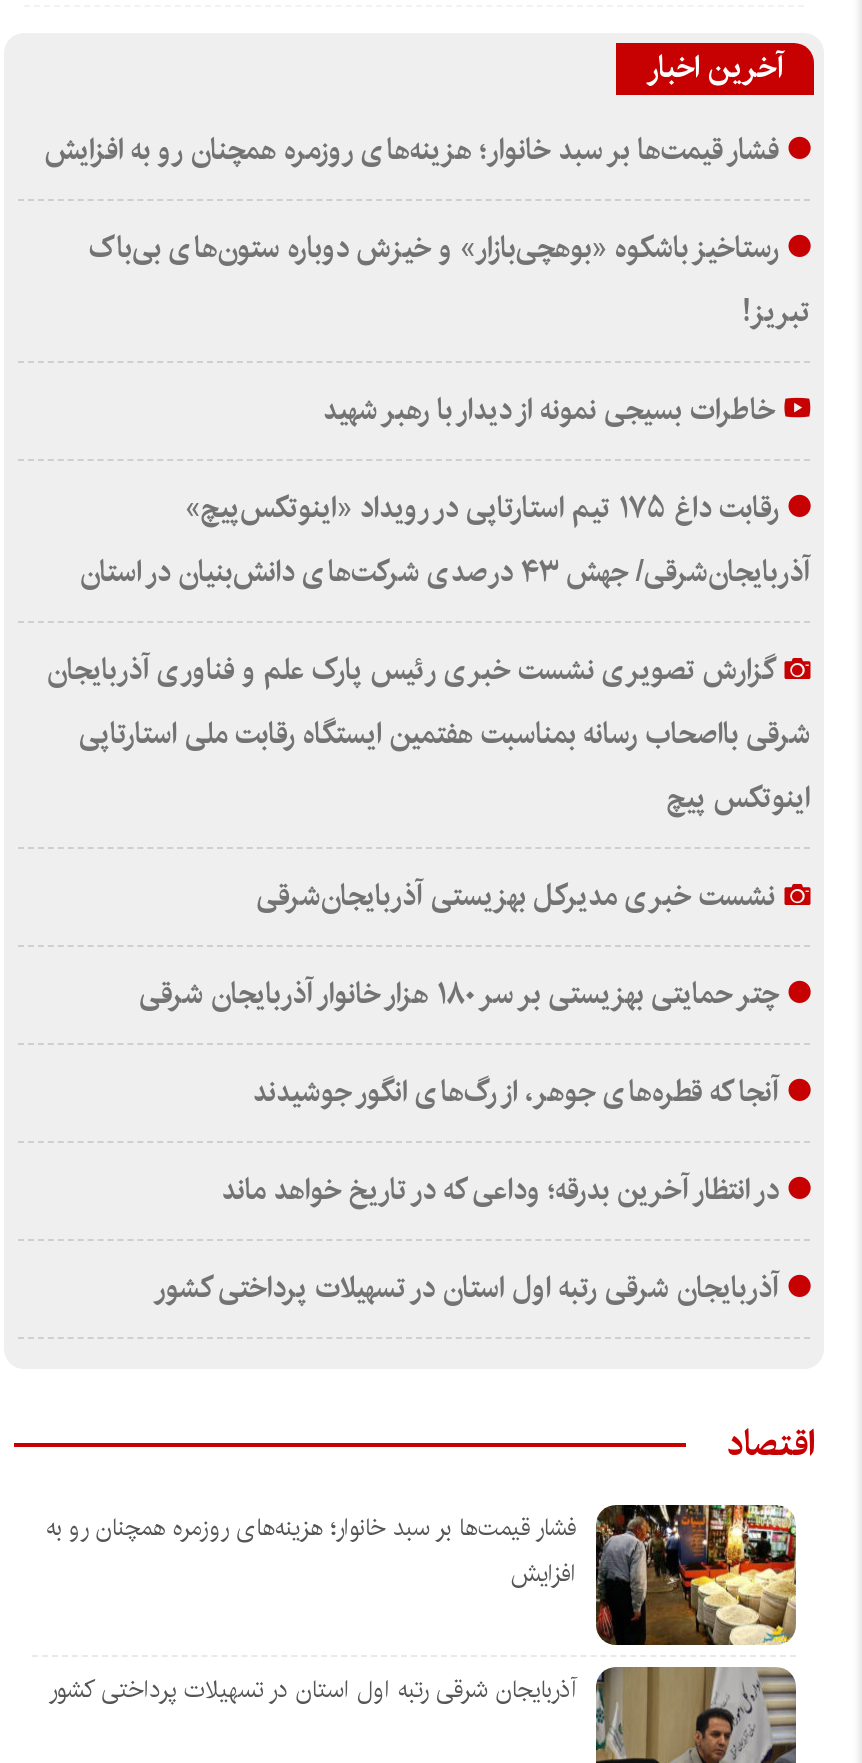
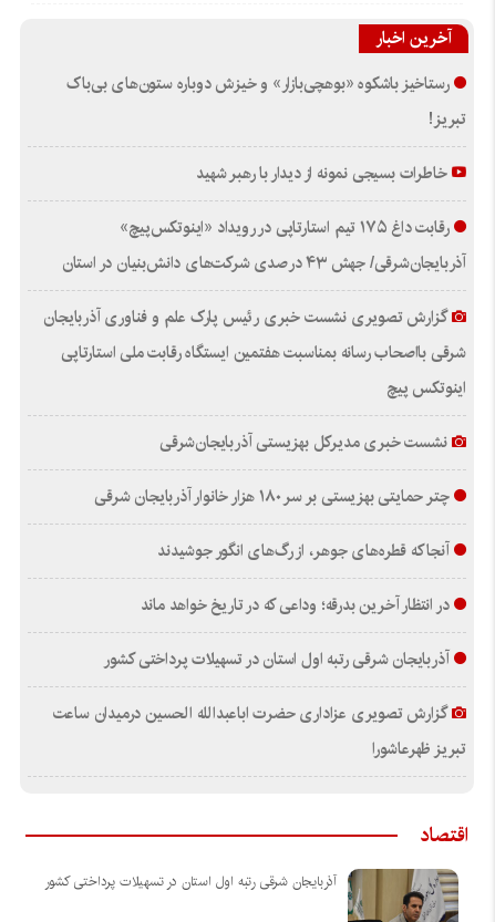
- فشار قیمت‌ها بر سبد خانوار؛ هزینه‌های روزمره همچنان رو به افزایش

+ گزارش تصویری عزاداری حضرت اباعبدالله الحسین درمیدان ساعت
+ تبریز ظهرعاشورا

moved down: اقتصاد

- [image]
- فشار قیمت‌ها بر سبد خانوار؛ هزینه‌های روزمره همچنان رو به
- افزایش
